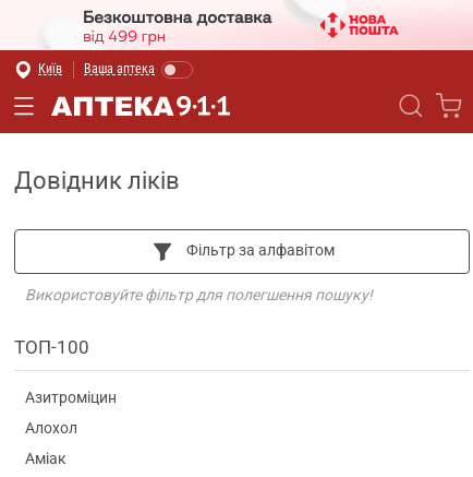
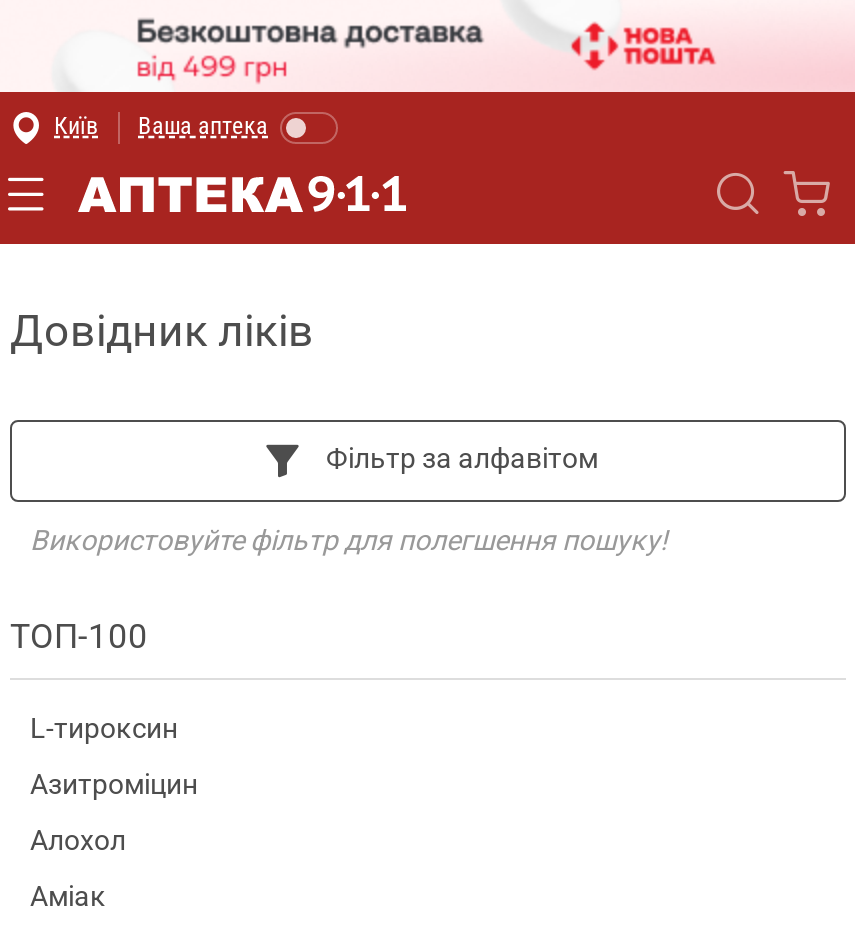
+ L-тироксин
